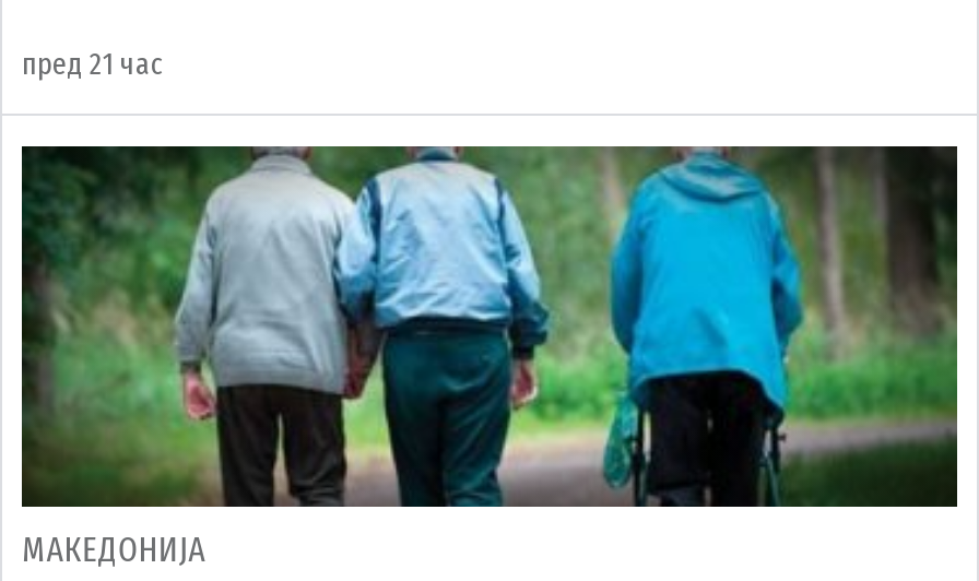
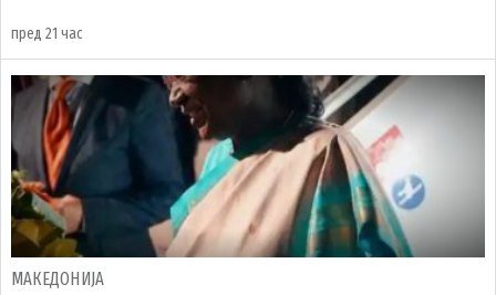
- [image]
+ [image]
